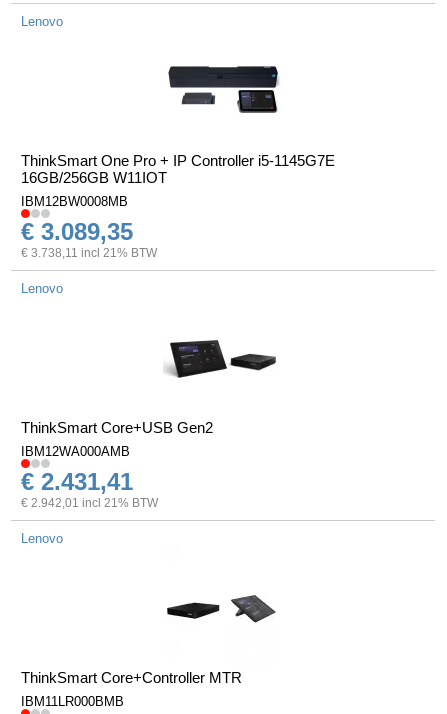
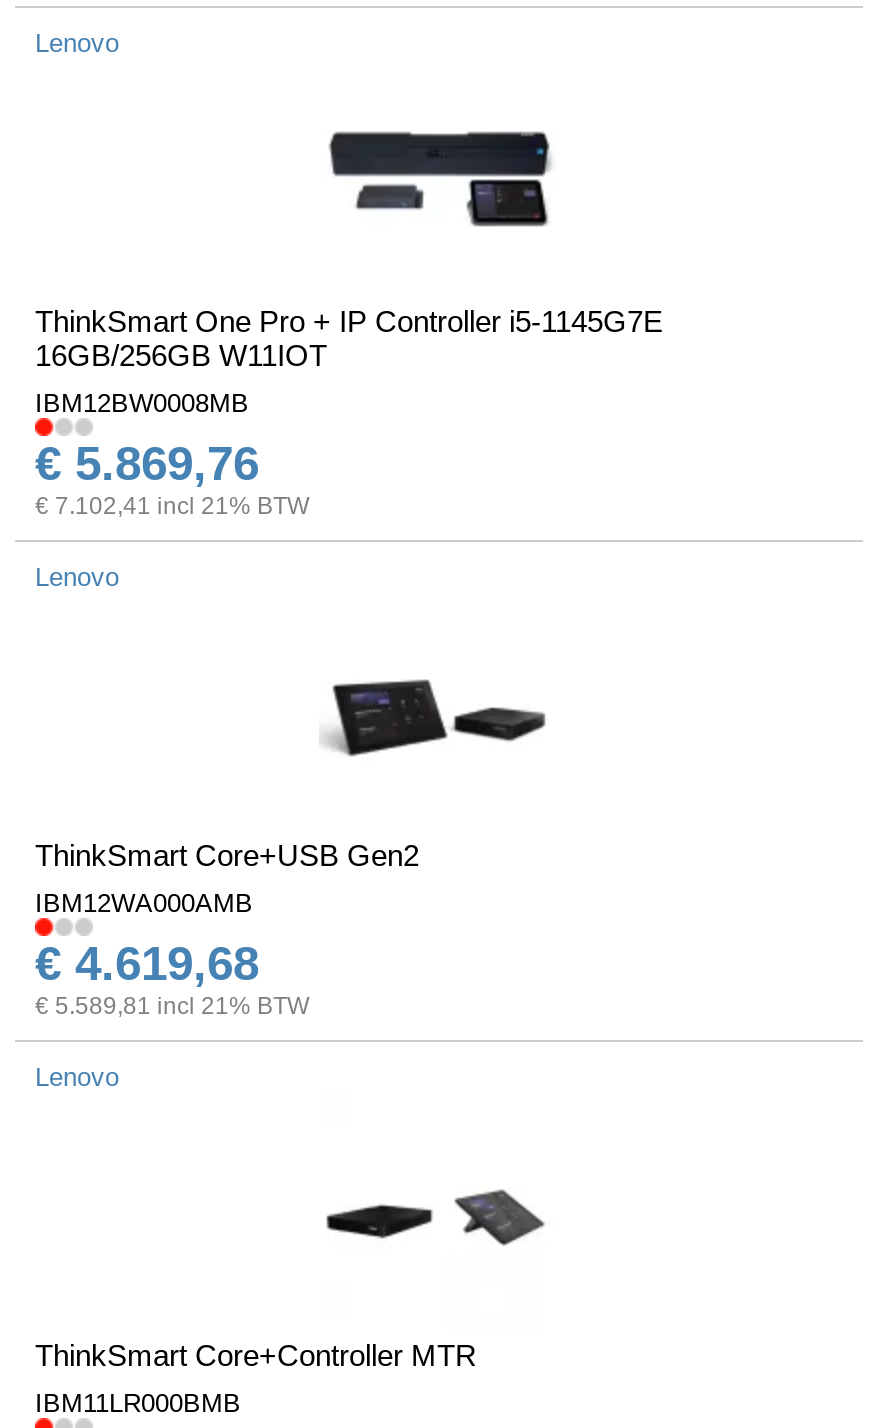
- € 3.089,35
+ € 5.869,76

- € 3.738,11 incl 21% BTW
+ € 7.102,41 incl 21% BTW

- € 2.431,41
+ € 4.619,68

- € 2.942,01 incl 21% BTW
+ € 5.589,81 incl 21% BTW
